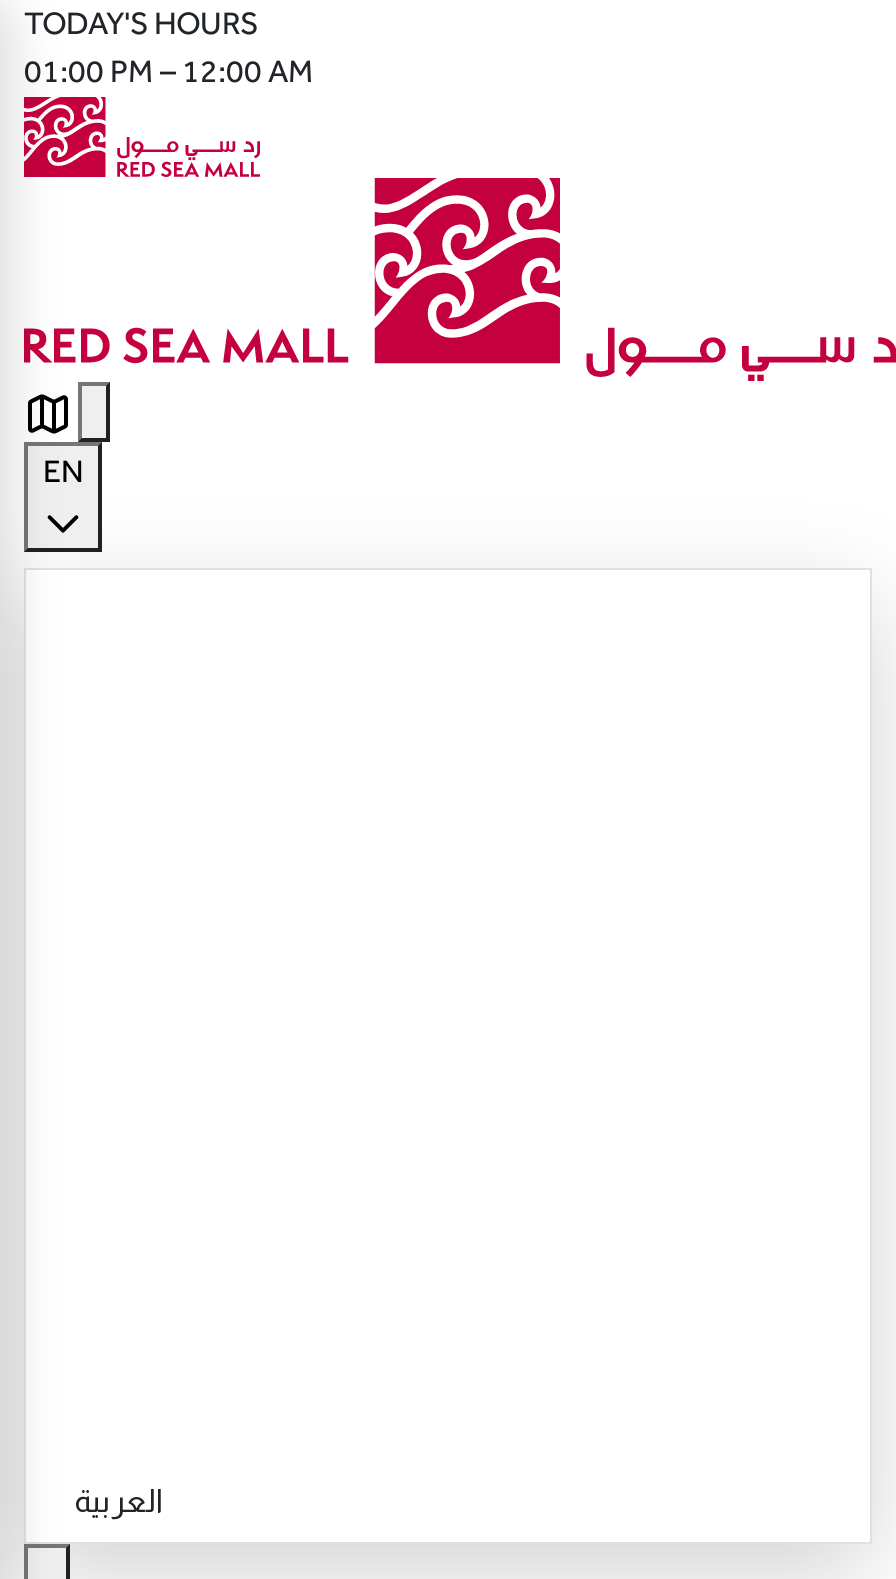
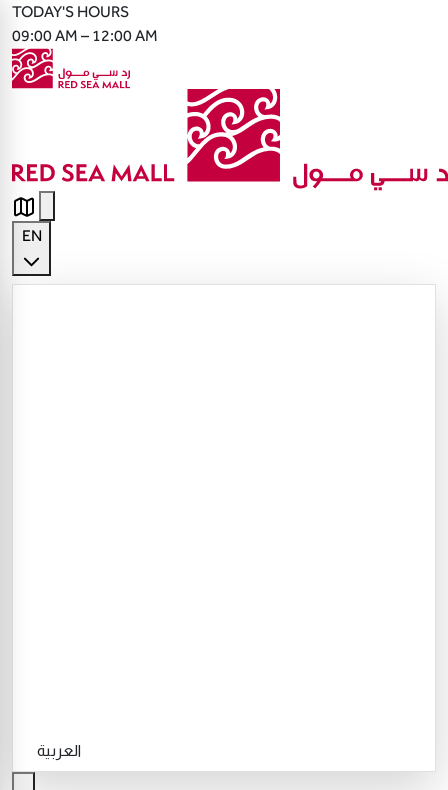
- 01:00 PM – 12:00 AM
+ 09:00 AM – 12:00 AM
